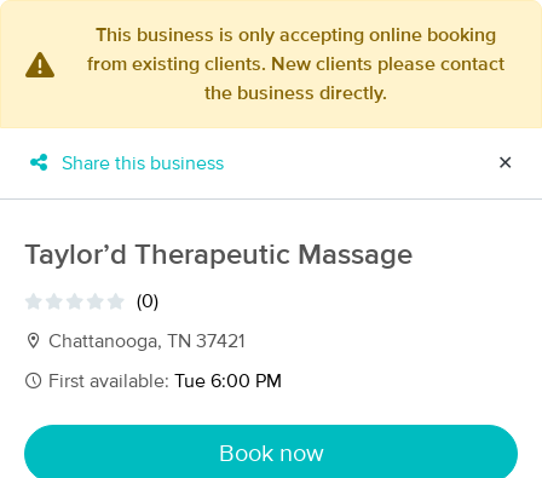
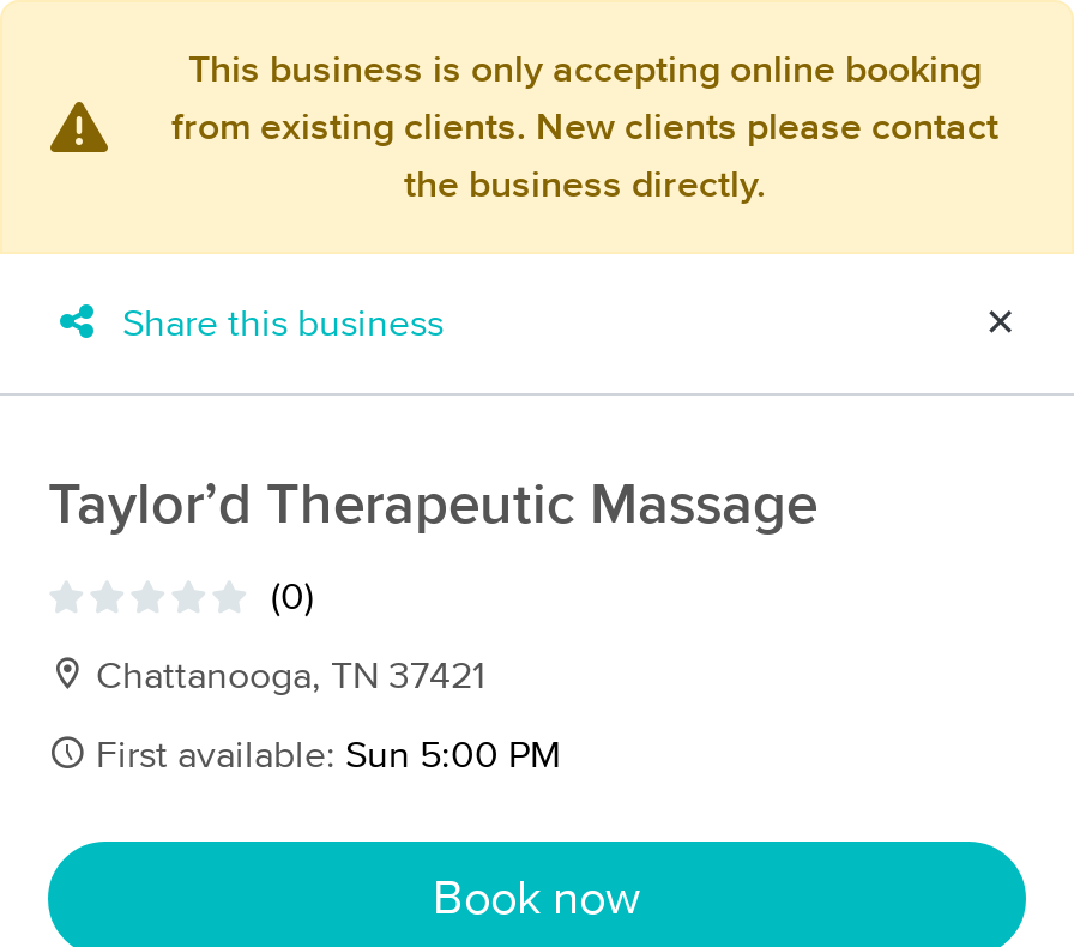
- First available: Tue 6:00 PM
+ First available: Sun 5:00 PM
